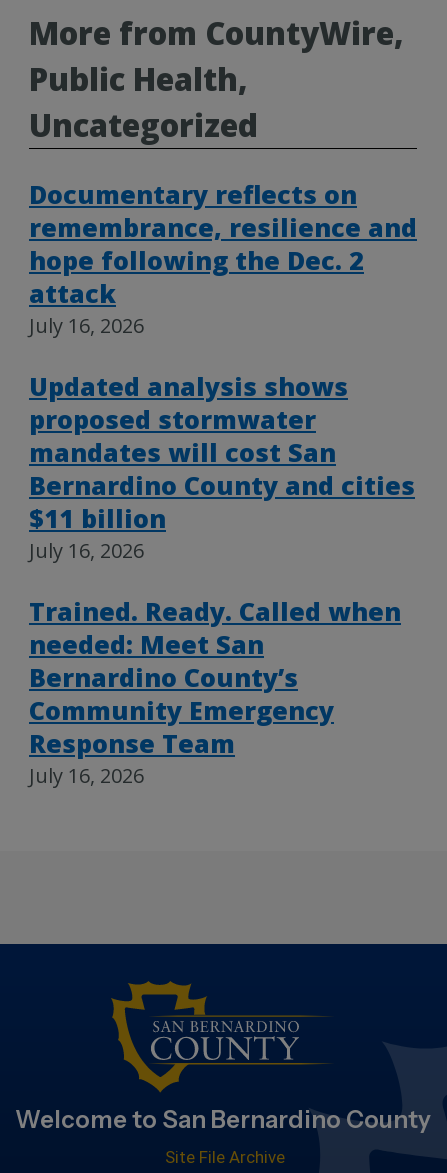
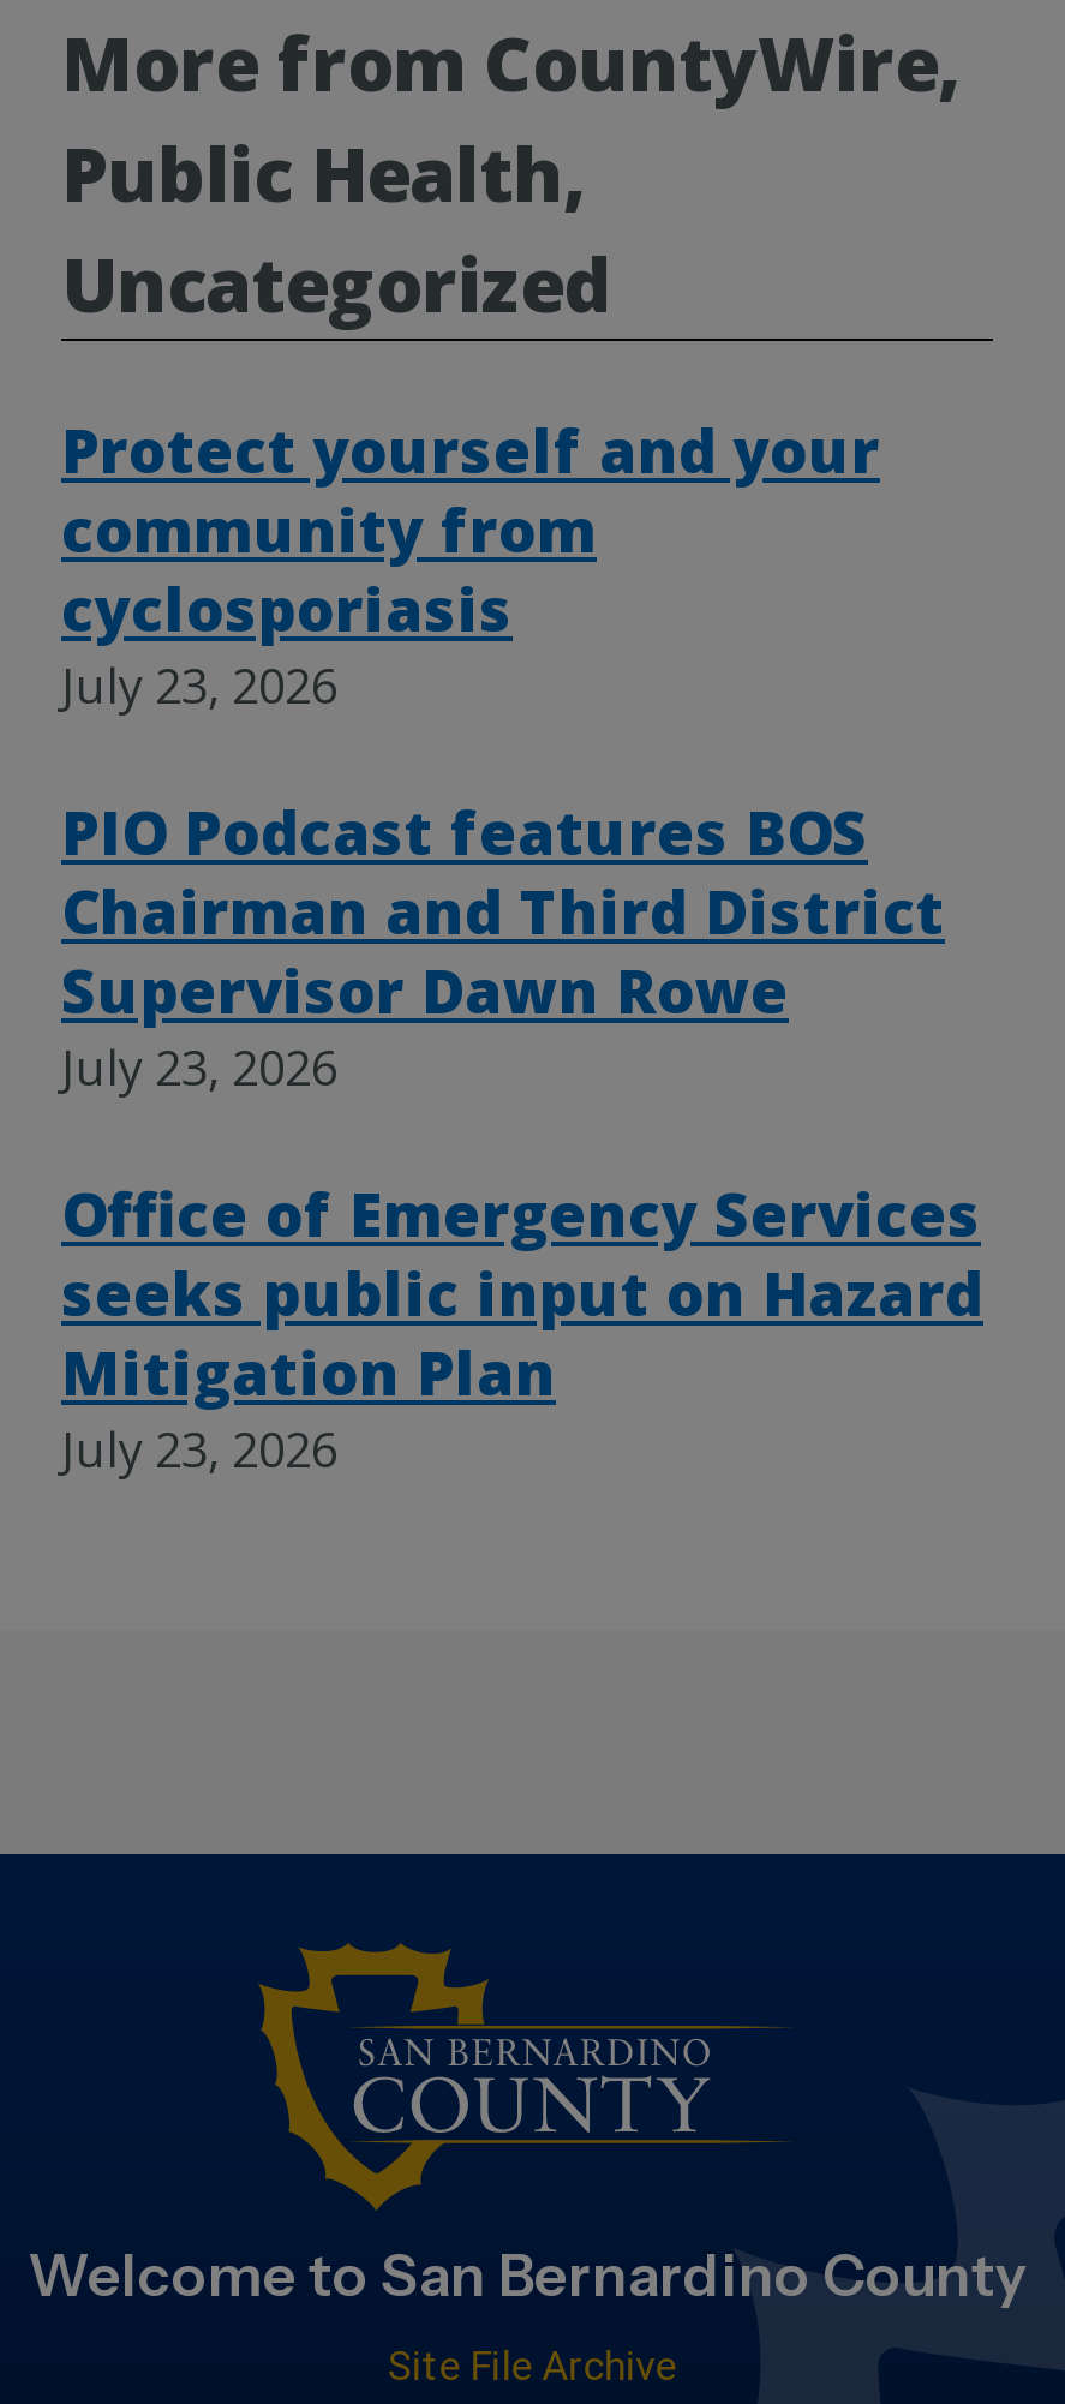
- Documentary reflects on
- remembrance, resilience and
- hope following the Dec. 2
- attack
- July 16, 2026
+ Protect yourself and your
+ community from
+ cyclosporiasis
+ July 23, 2026

- Updated analysis shows
- proposed stormwater
- mandates will cost San
- Bernardino County and cities
- $11 billion
- July 16, 2026
+ PIO Podcast features BOS
+ Chairman and Third District
+ Supervisor Dawn Rowe
+ July 23, 2026

- Trained. Ready. Called when
- needed: Meet San
- Bernardino County’s
- Community Emergency
- Response Team
- July 16, 2026
+ Office of Emergency Services
+ seeks public input on Hazard
+ Mitigation Plan
+ July 23, 2026
